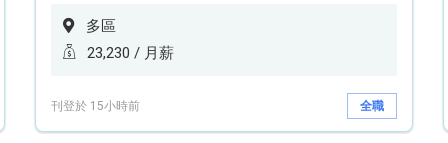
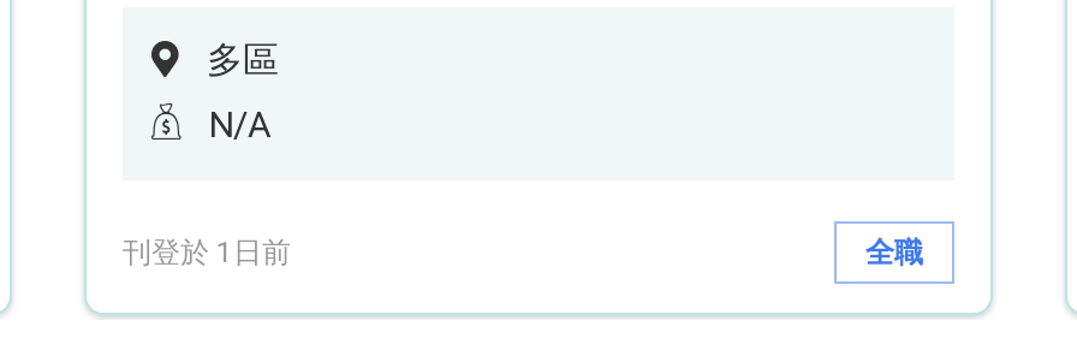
- 23,230 / 月薪
+ N/A

- 刊登於 15小時前
+ 刊登於 1日前
